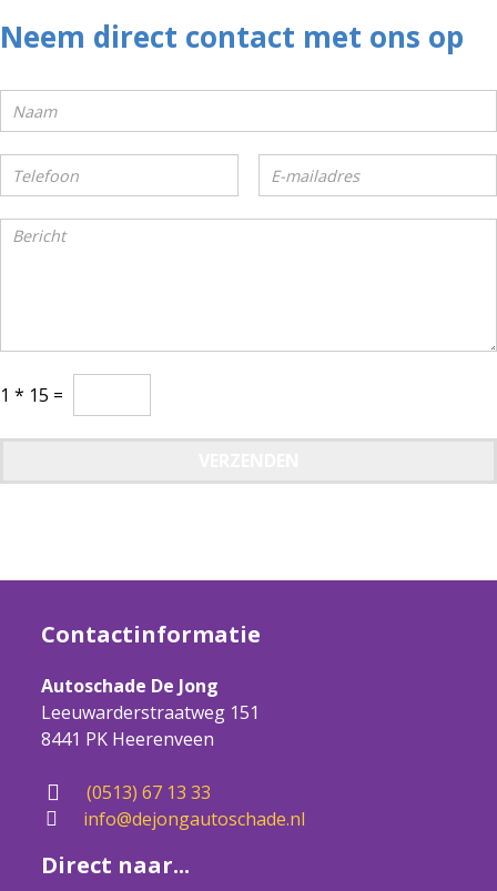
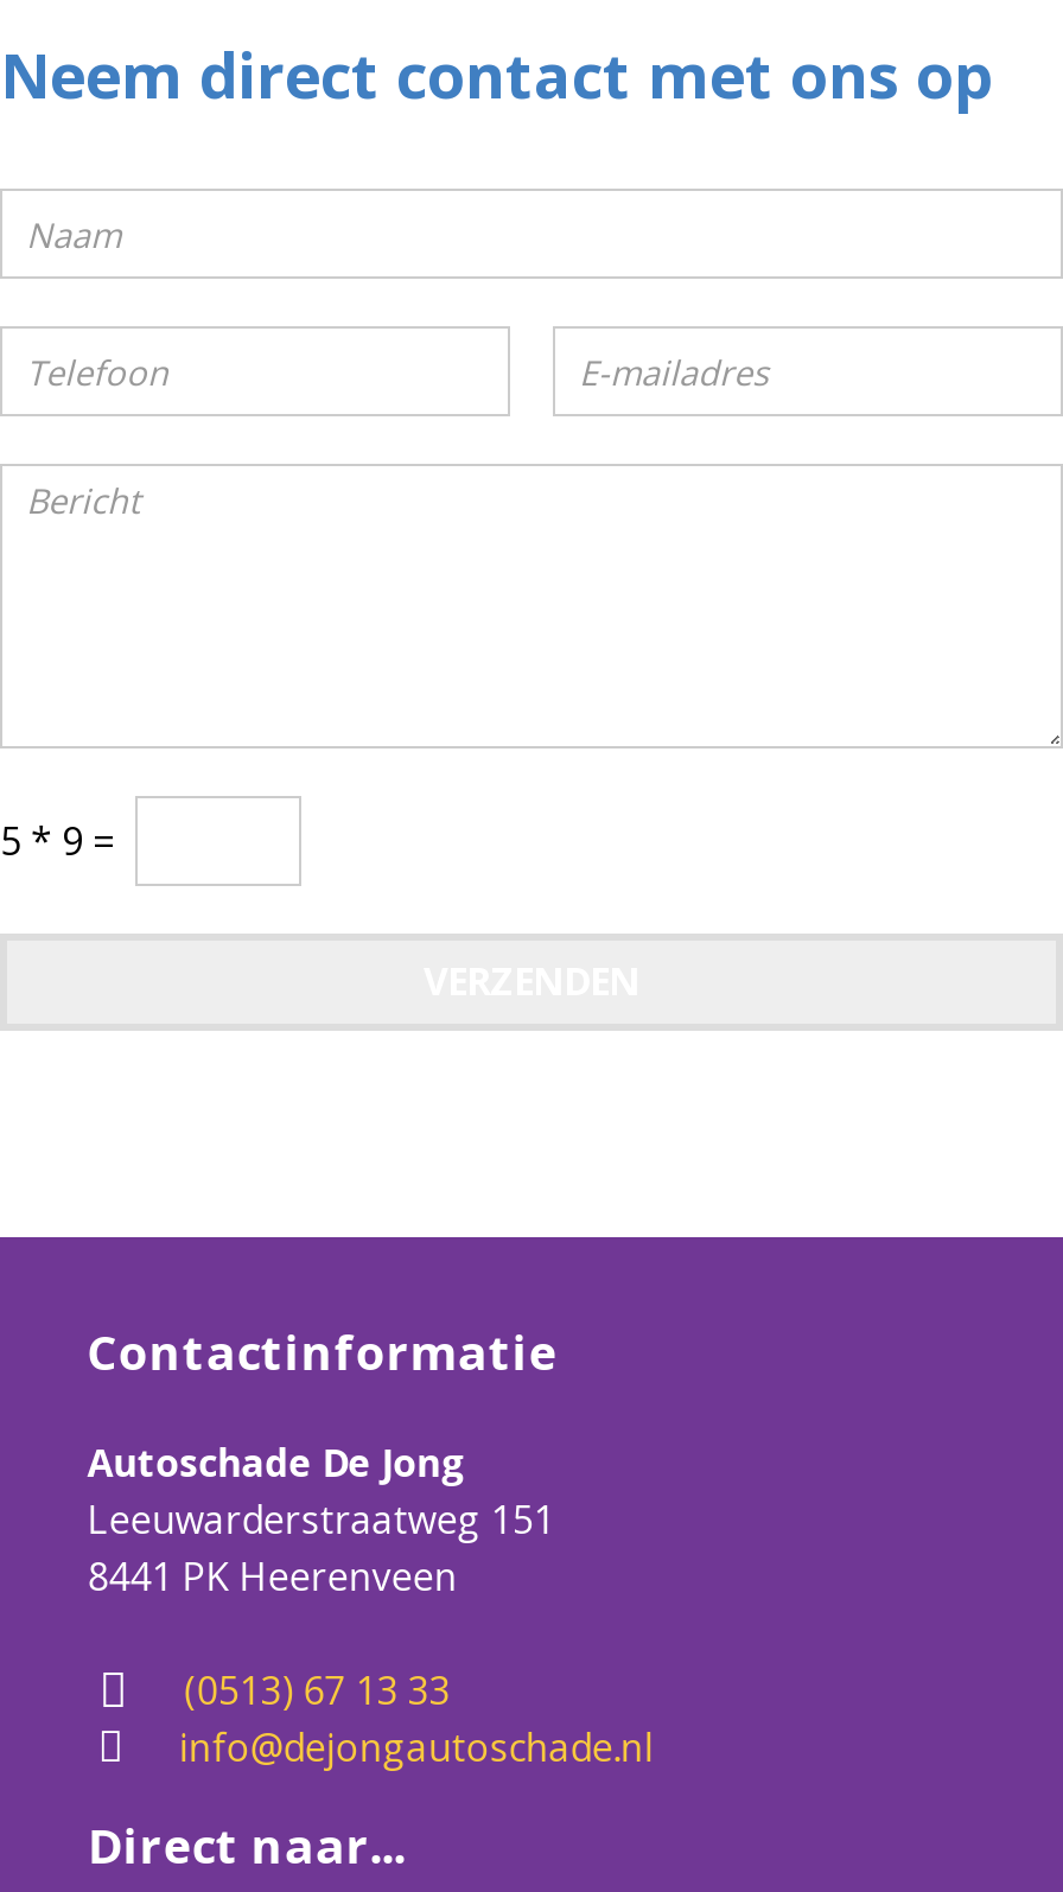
- 1 * 15 =
+ 5 * 9 =
